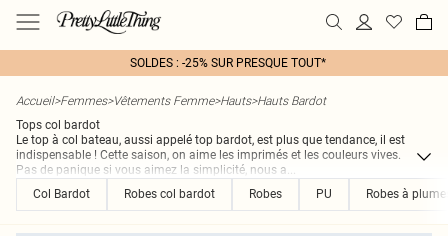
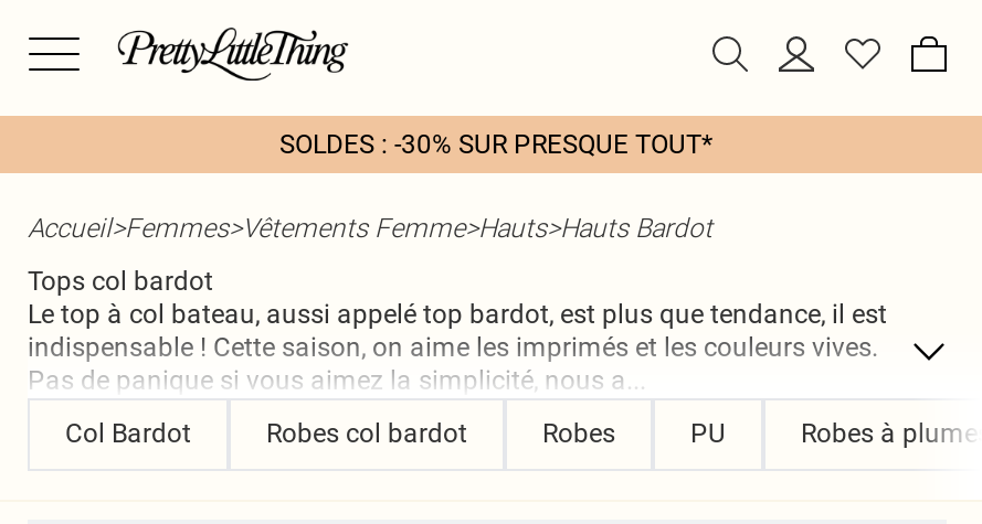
- SOLDES : -25% SUR PRESQUE TOUT*
+ SOLDES : -30% SUR PRESQUE TOUT*
